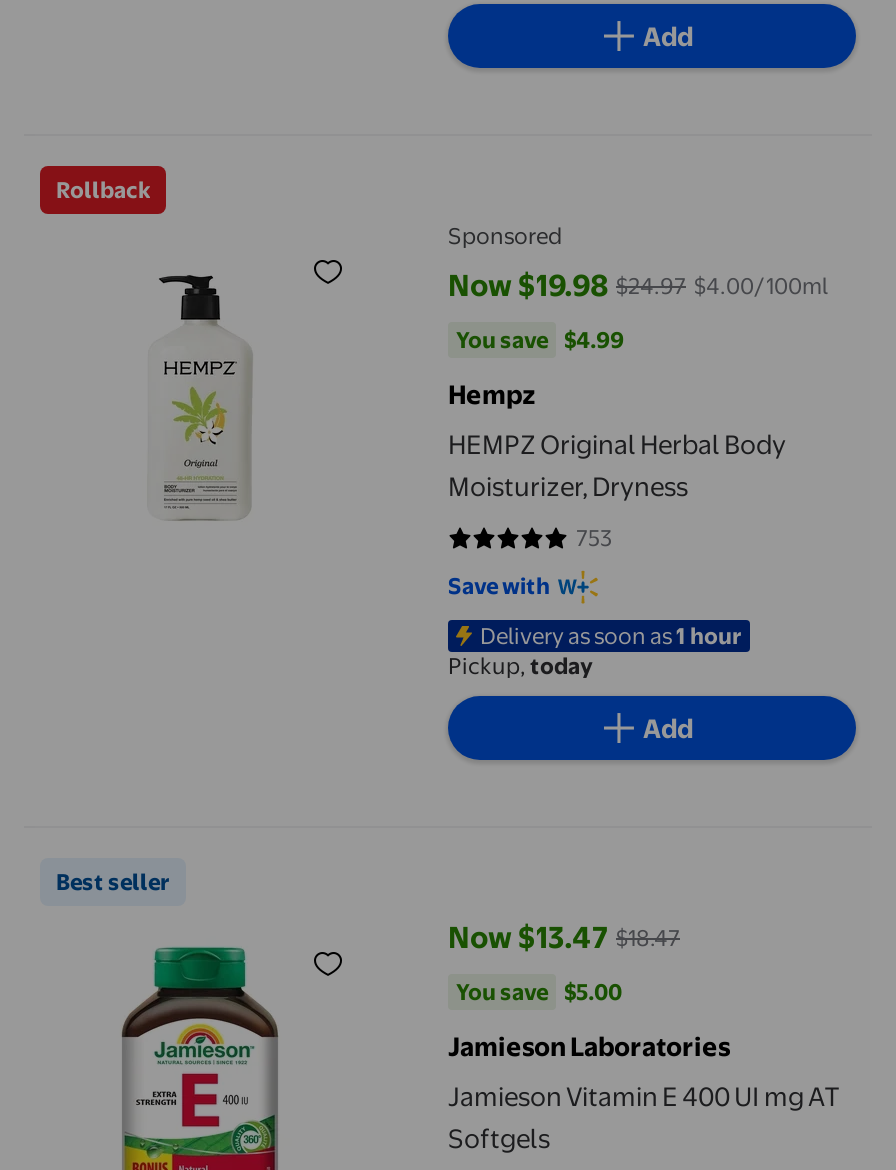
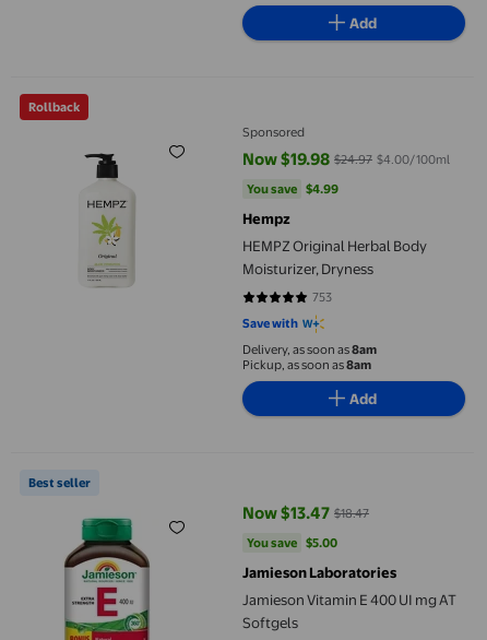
- Delivery as soon as1 hour
- Pickup,today
+ Delivery, as soon as8am
+ Pickup, as soon as8am
